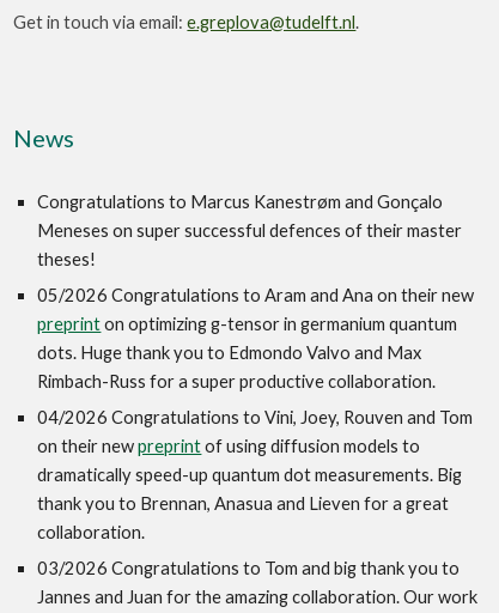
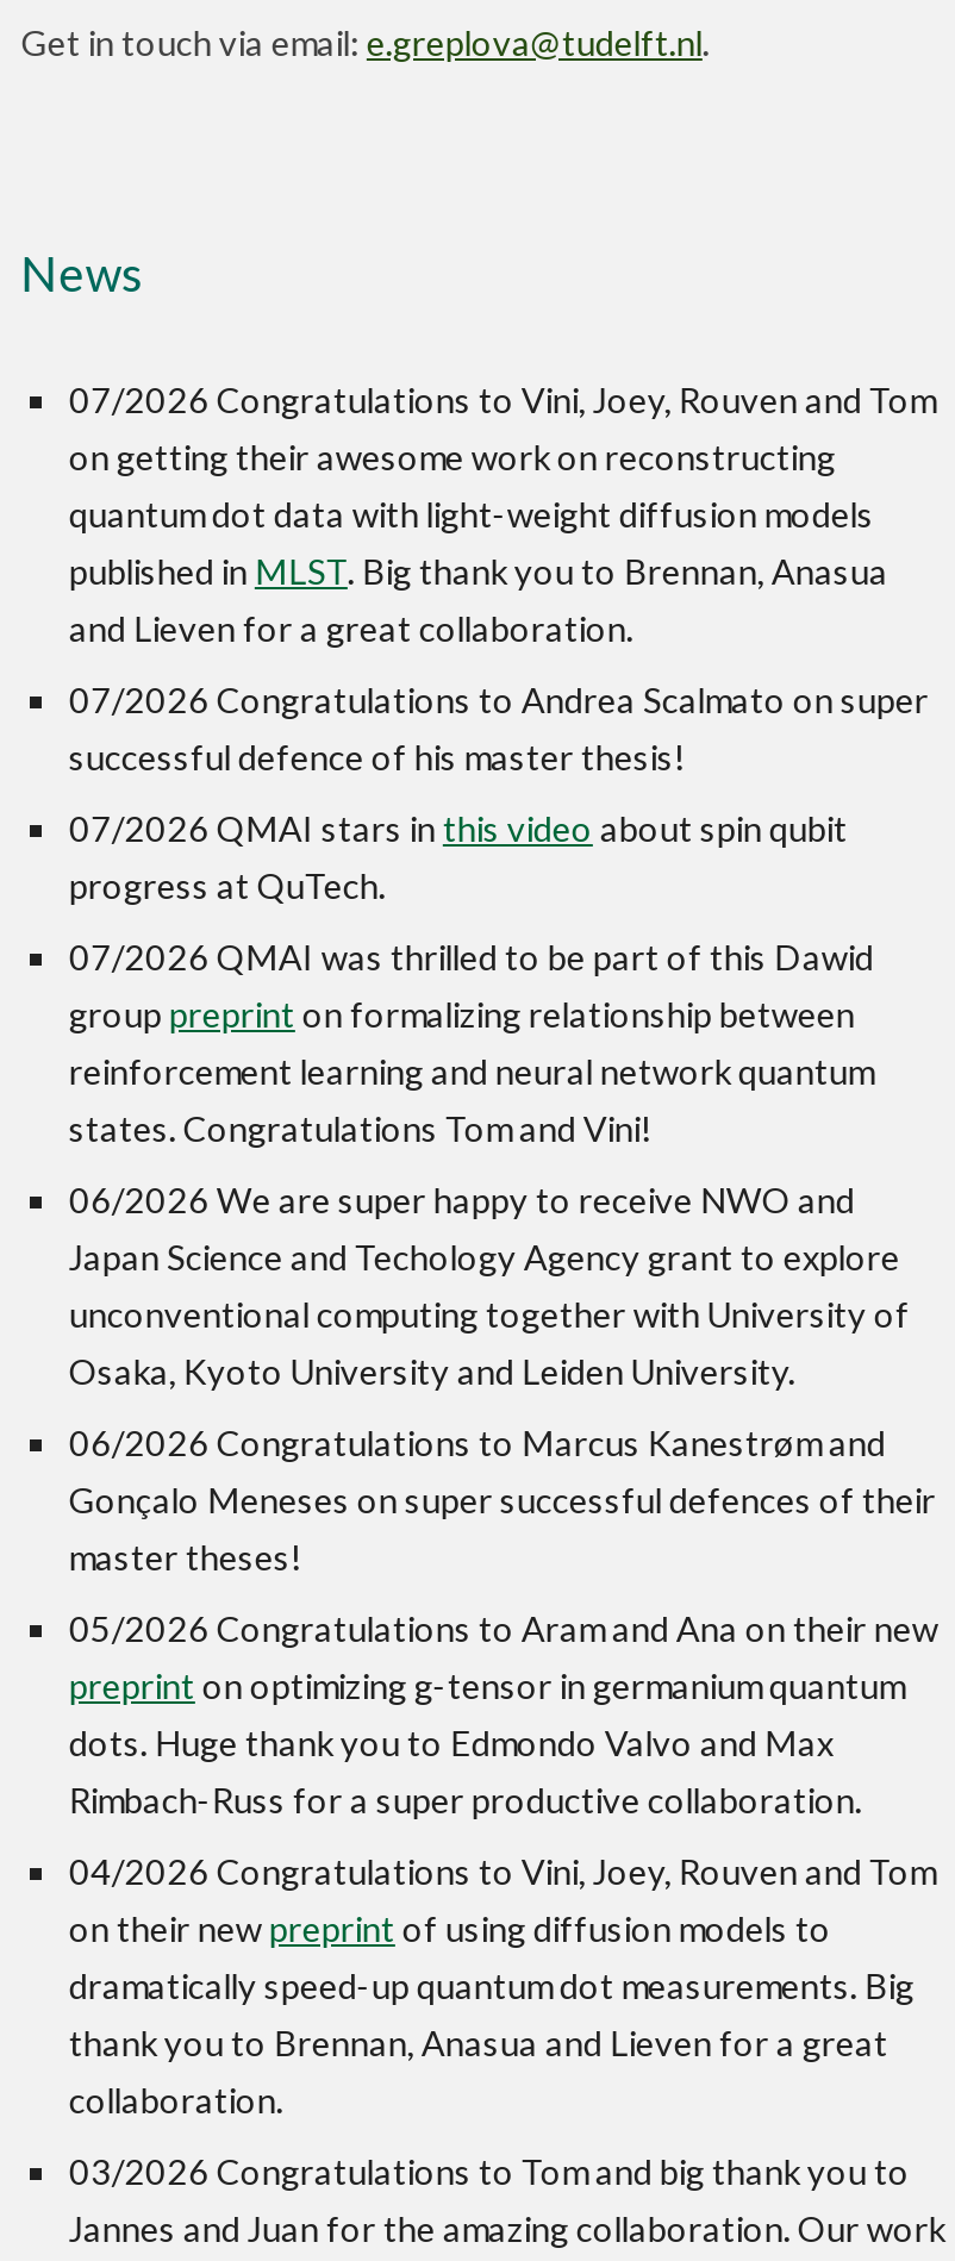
- Congratulations to Marcus Kanestrøm and Gonçalo
- Meneses on super successful defences of their master
- theses!
+ 07/2026 Congratulations to Vini, Joey, Rouven and Tom
+ on getting their awesome work on reconstructing
+ quantum dot data with light-weight diffusion models
+ published in MLST. Big thank you to Brennan, Anasua
+ and Lieven for a great collaboration.
+ 07/2026 Congratulations to Andrea Scalmato on super
+ successful defence of his master thesis!
+ 07/2026 QMAI stars in this video about spin qubit
+ progress at QuTech.
+ 07/2026 QMAI was thrilled to be part of this Dawid
+ group preprint on formalizing relationship between
+ reinforcement learning and neural network quantum
+ states. Congratulations Tom and Vini!
+ 06/2026 We are super happy to receive NWO and
+ Japan Science and Techology Agency grant to explore
+ unconventional computing together with University of
+ Osaka, Kyoto University and Leiden University.
+ 06/2026 Congratulations to Marcus Kanestrøm and
+ Gonçalo Meneses on super successful defences of their
+ master theses!
